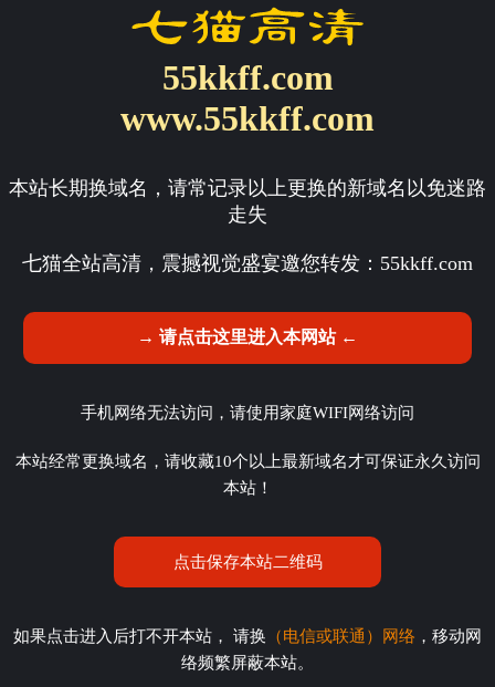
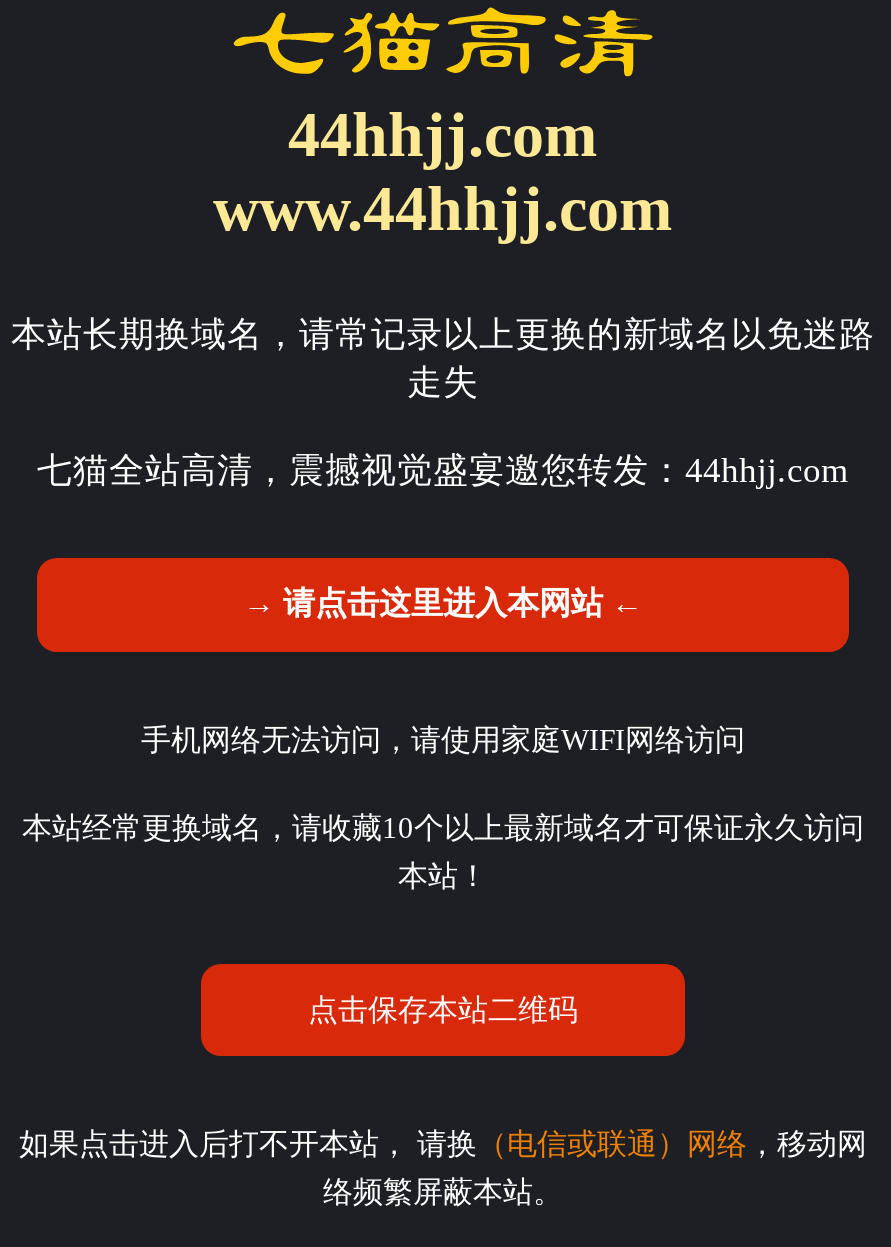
- 55kkff.com
- www.55kkff.com
+ 44hhjj.com
+ www.44hhjj.com

- 七猫全站高清，震撼视觉盛宴邀您转发：55kkff.com
+ 七猫全站高清，震撼视觉盛宴邀您转发：44hhjj.com
